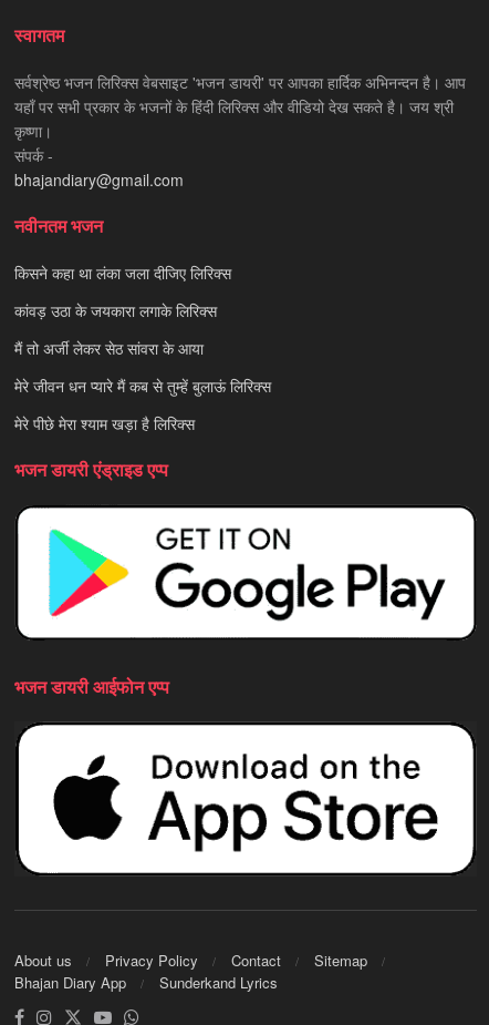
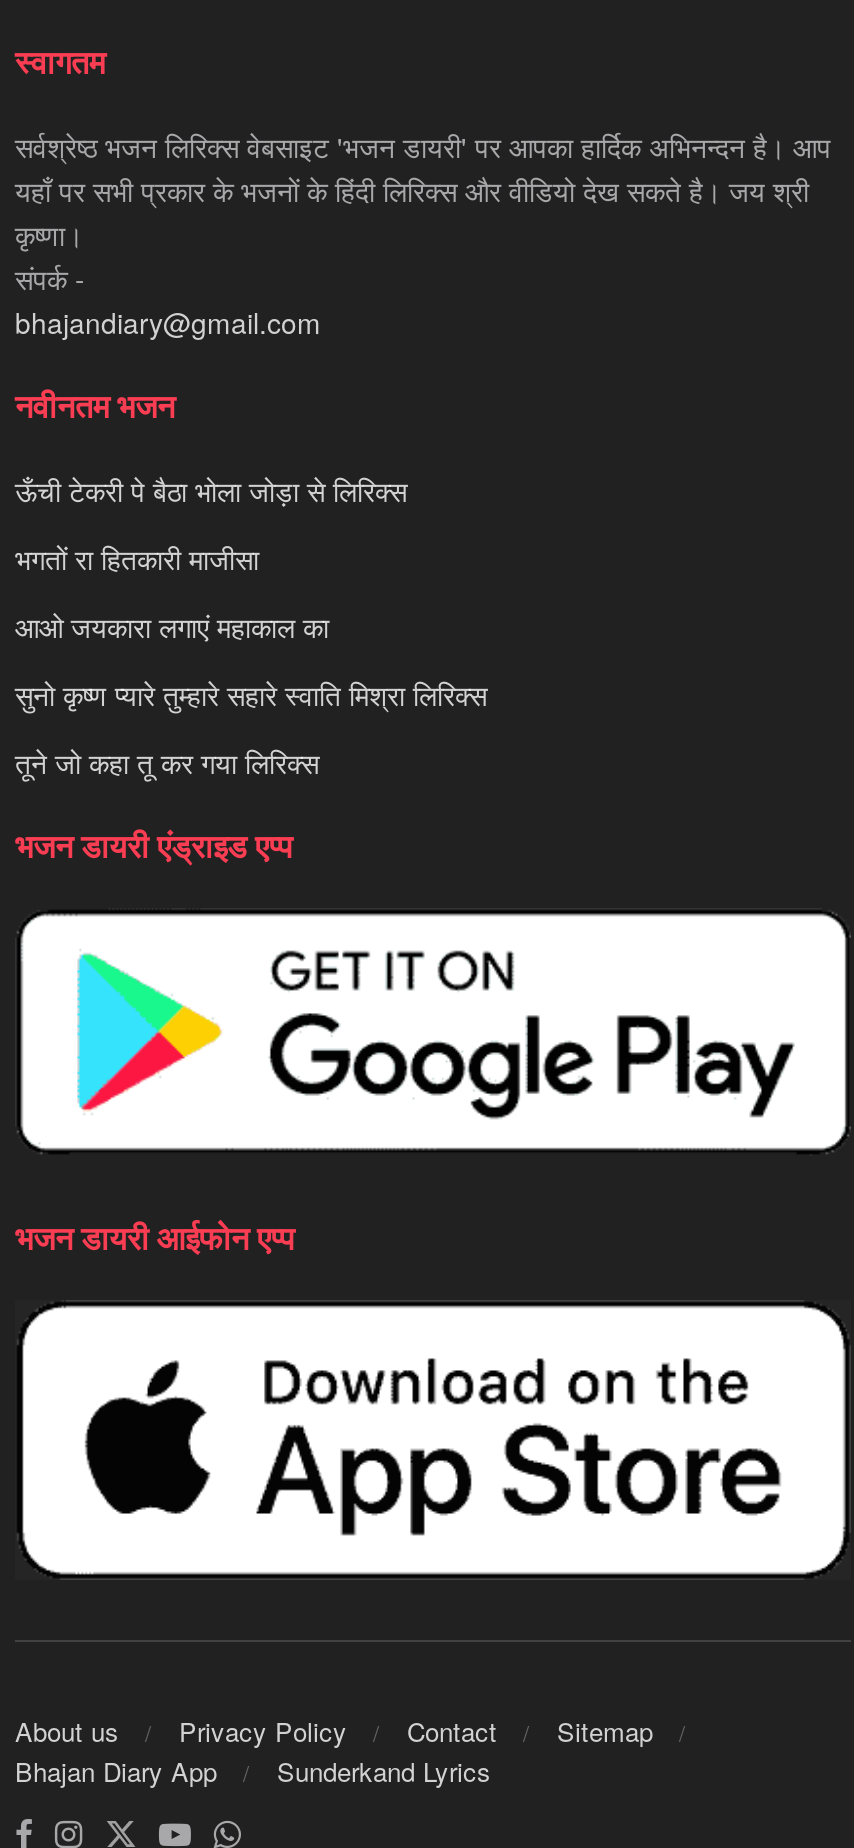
- किसने कहा था लंका जला दीजिए लिरिक्स
+ ऊँची टेकरी पे बैठा भोला जोड़ा से लिरिक्स

- कांवड़ उठा के जयकारा लगाके लिरिक्स
+ भगतों रा हितकारी माजीसा

- मैं तो अर्जी लेकर सेठ सांवरा के आया
+ आओ जयकारा लगाएं महाकाल का

- मेरे जीवन धन प्यारे मैं कब से तुम्हें बुलाऊं लिरिक्स
+ सुनो कृष्ण प्यारे तुम्हारे सहारे स्वाति मिश्रा लिरिक्स

- मेरे पीछे मेरा श्याम खड़ा है लिरिक्स
+ तूने जो कहा तू कर गया लिरिक्स
